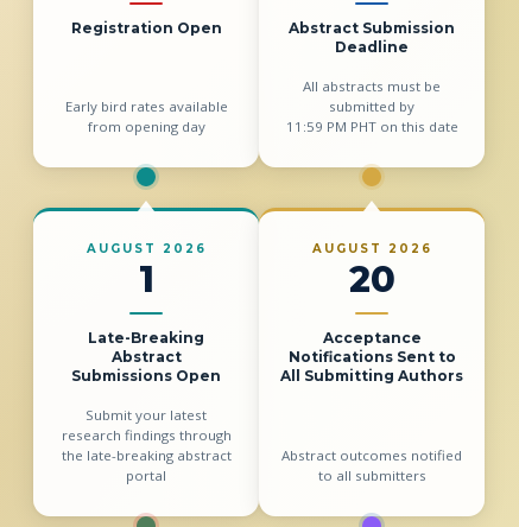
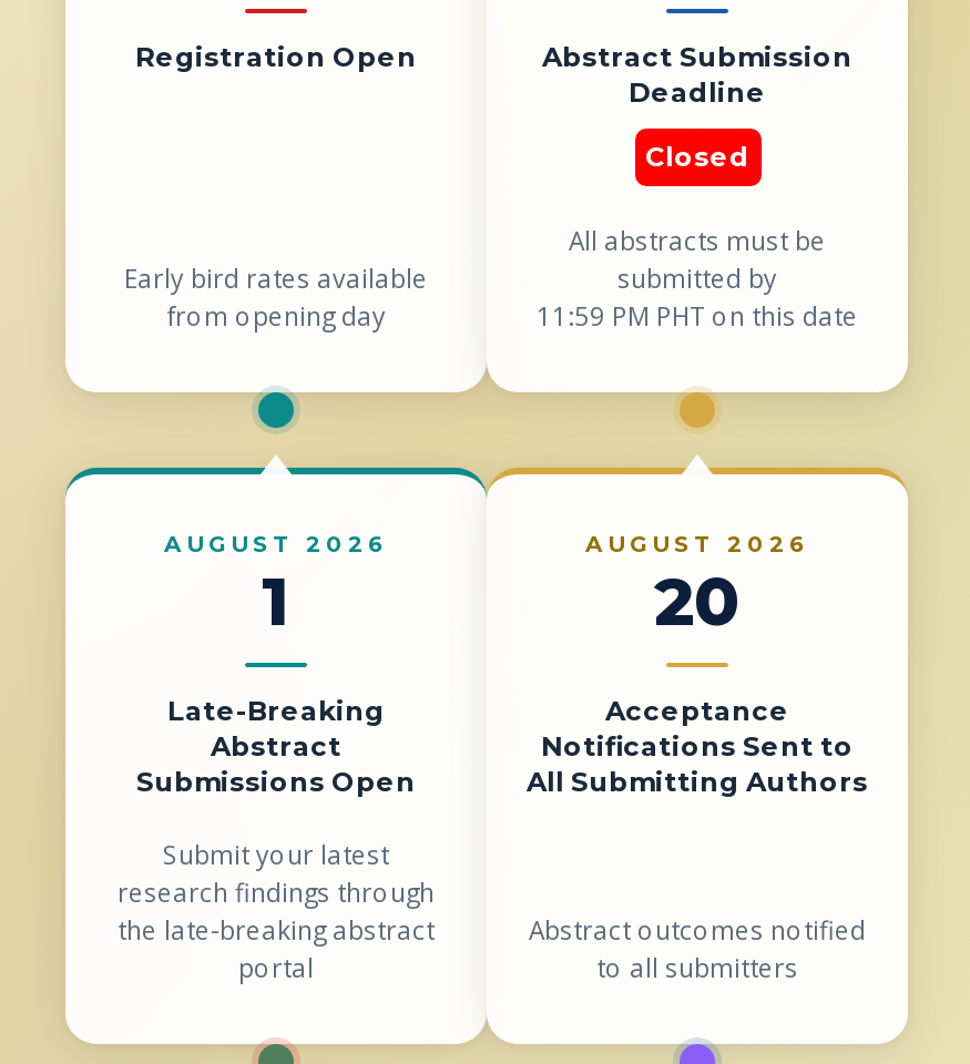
+ Closed
